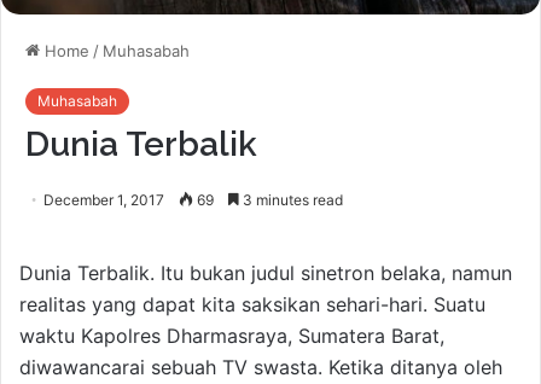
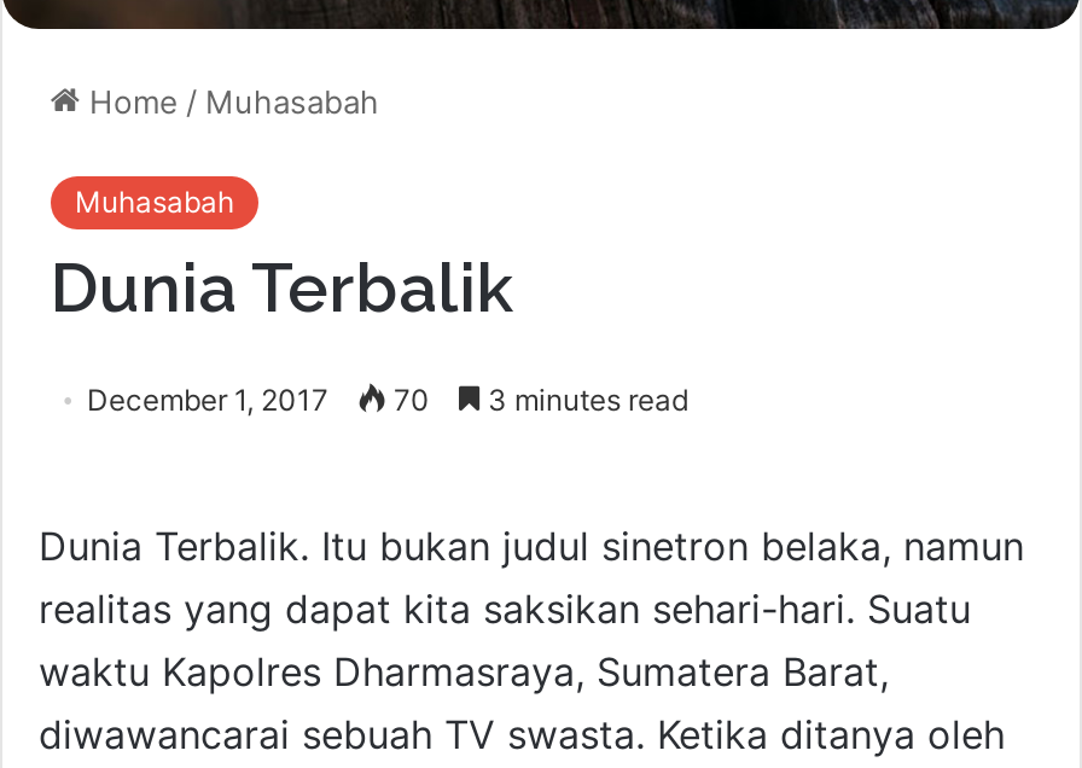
- December 1, 2017 69 3 minutes read
+ December 1, 2017 70 3 minutes read
